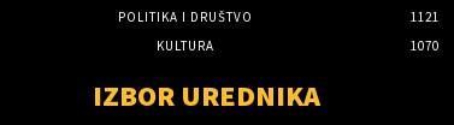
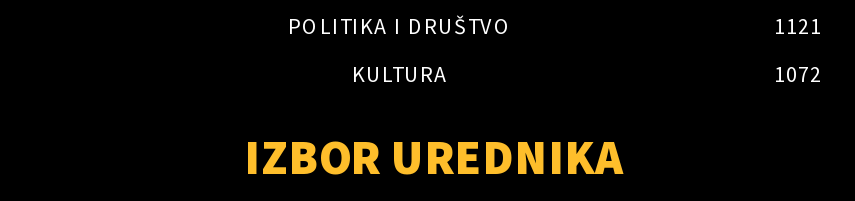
- 1070
+ 1072
